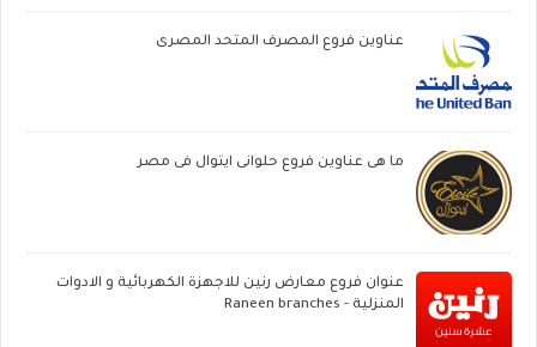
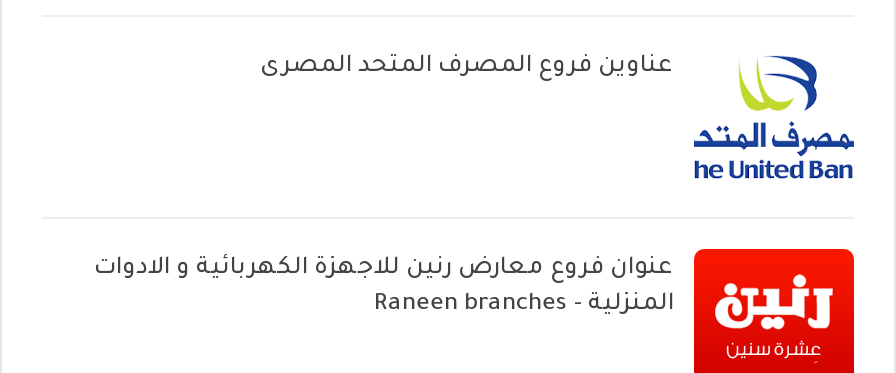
- [image]
- ما هى عناوين فروع حلوانى ايتوال فى مصر
